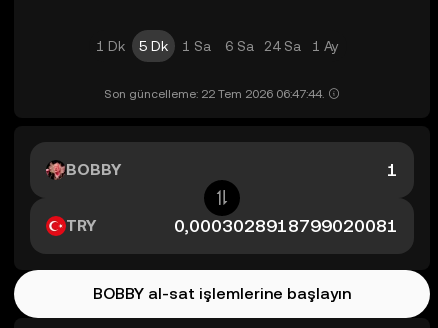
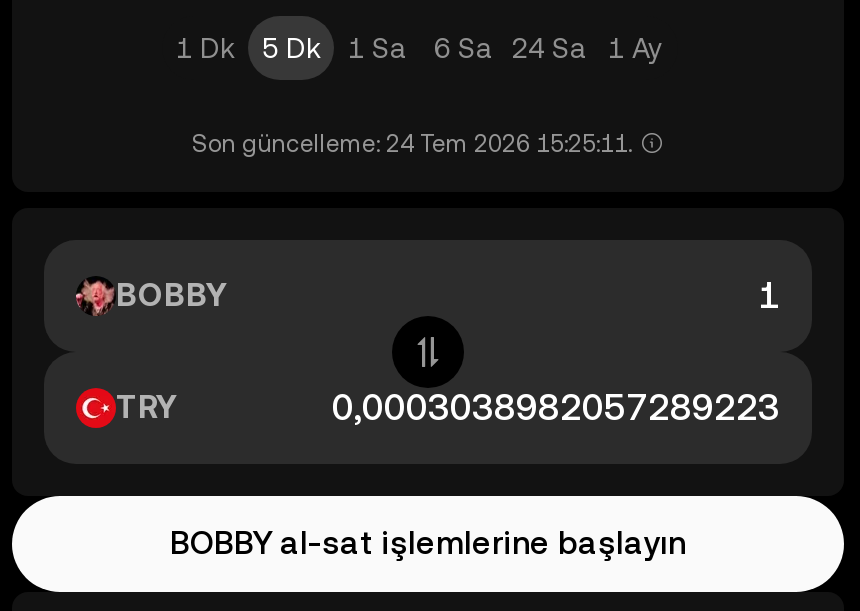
- Son güncelleme: 22 Tem 2026 06:47:44.
+ Son güncelleme: 24 Tem 2026 15:25:11.
